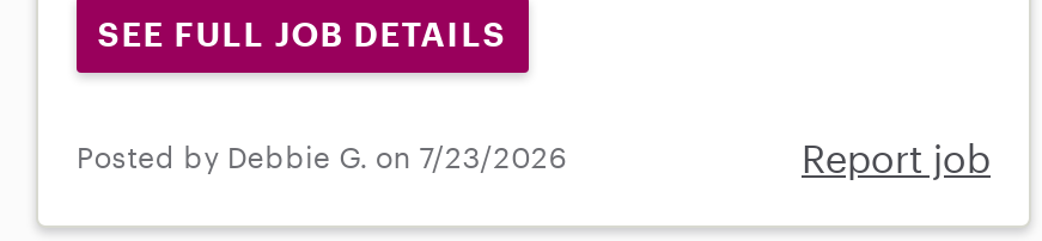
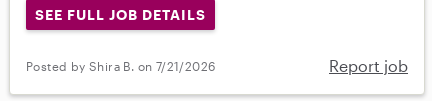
- Posted by Debbie G. on 7/23/2026
+ Posted by Shira B. on 7/21/2026
